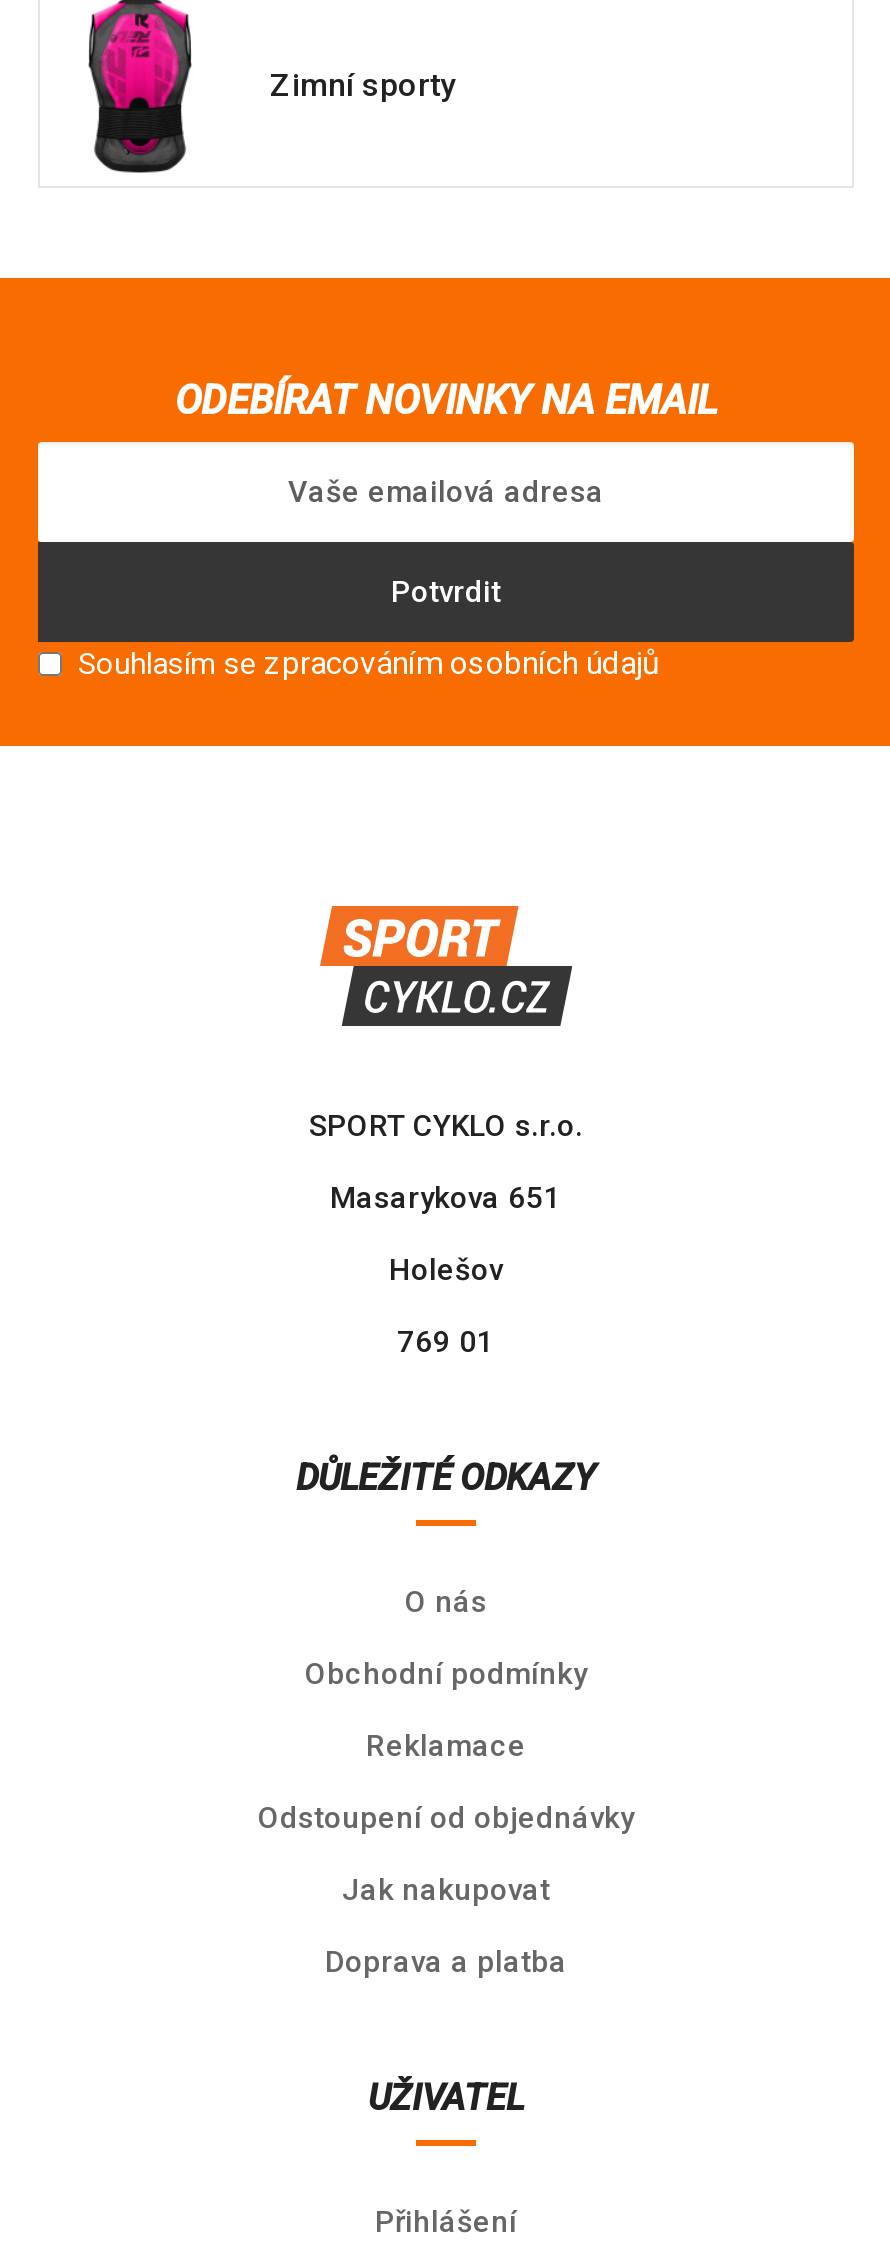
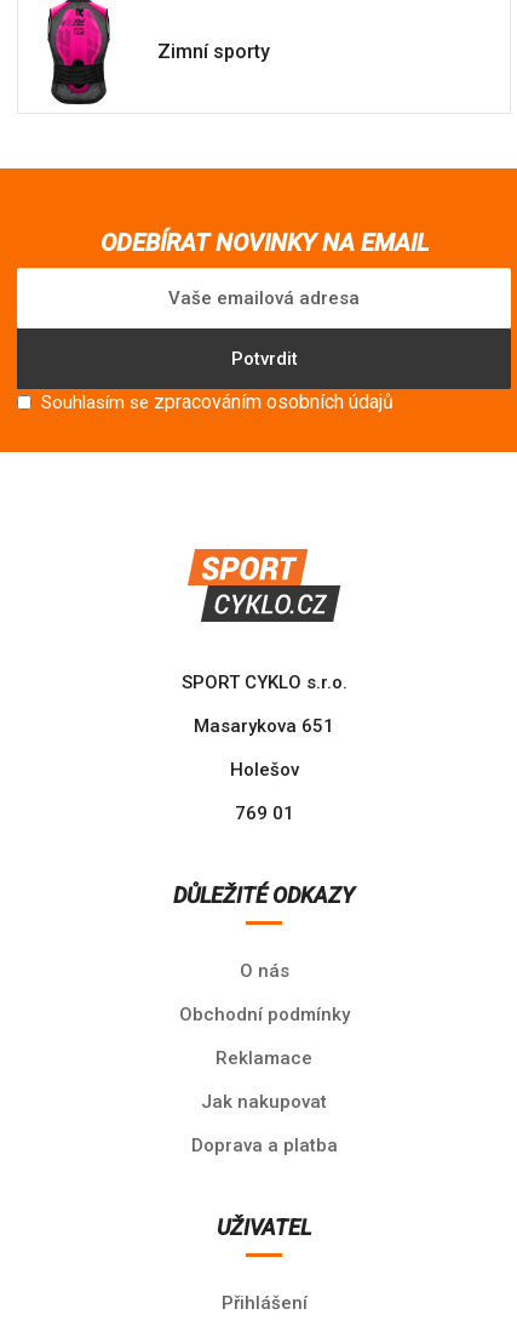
- Odstoupení od objednávky
